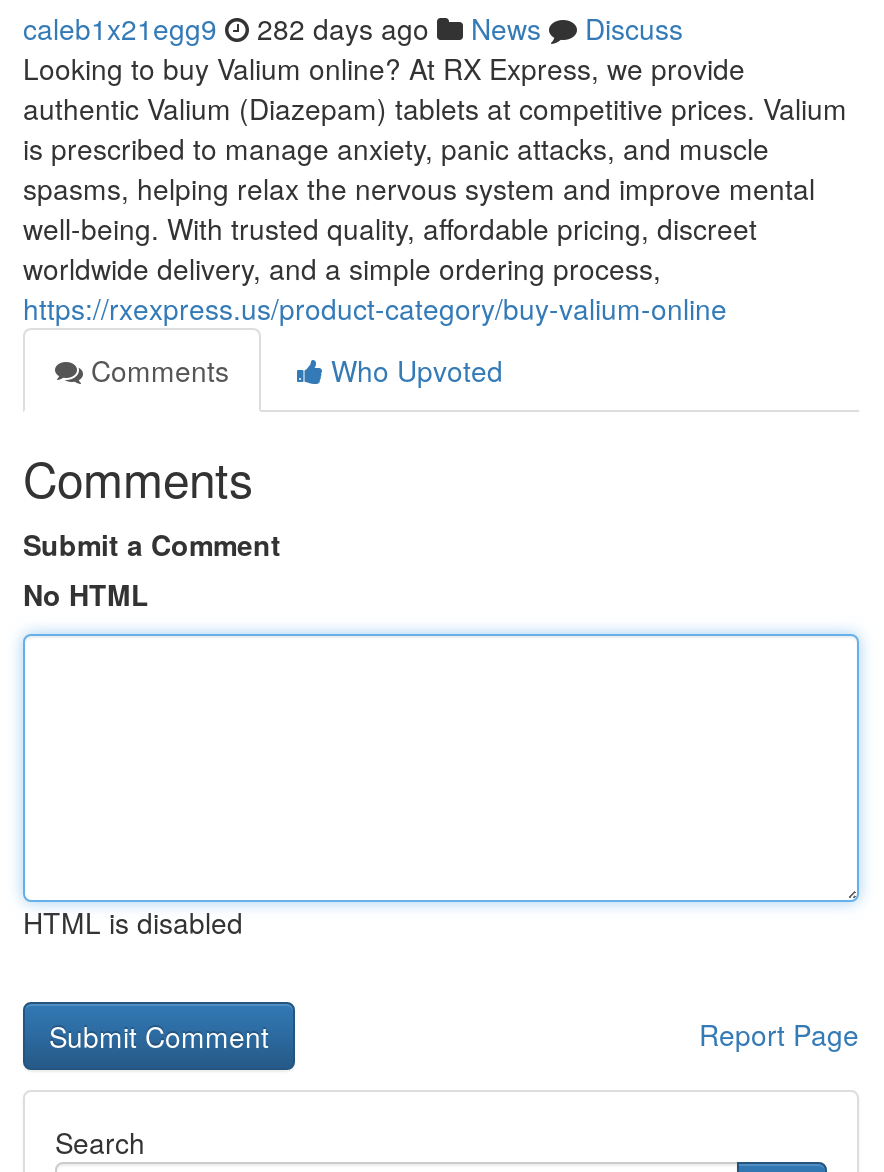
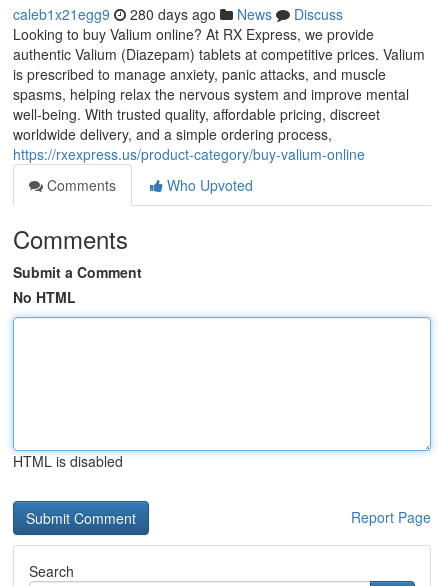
- caleb1x21egg9 282 days ago News Discuss
+ caleb1x21egg9 280 days ago News Discuss
